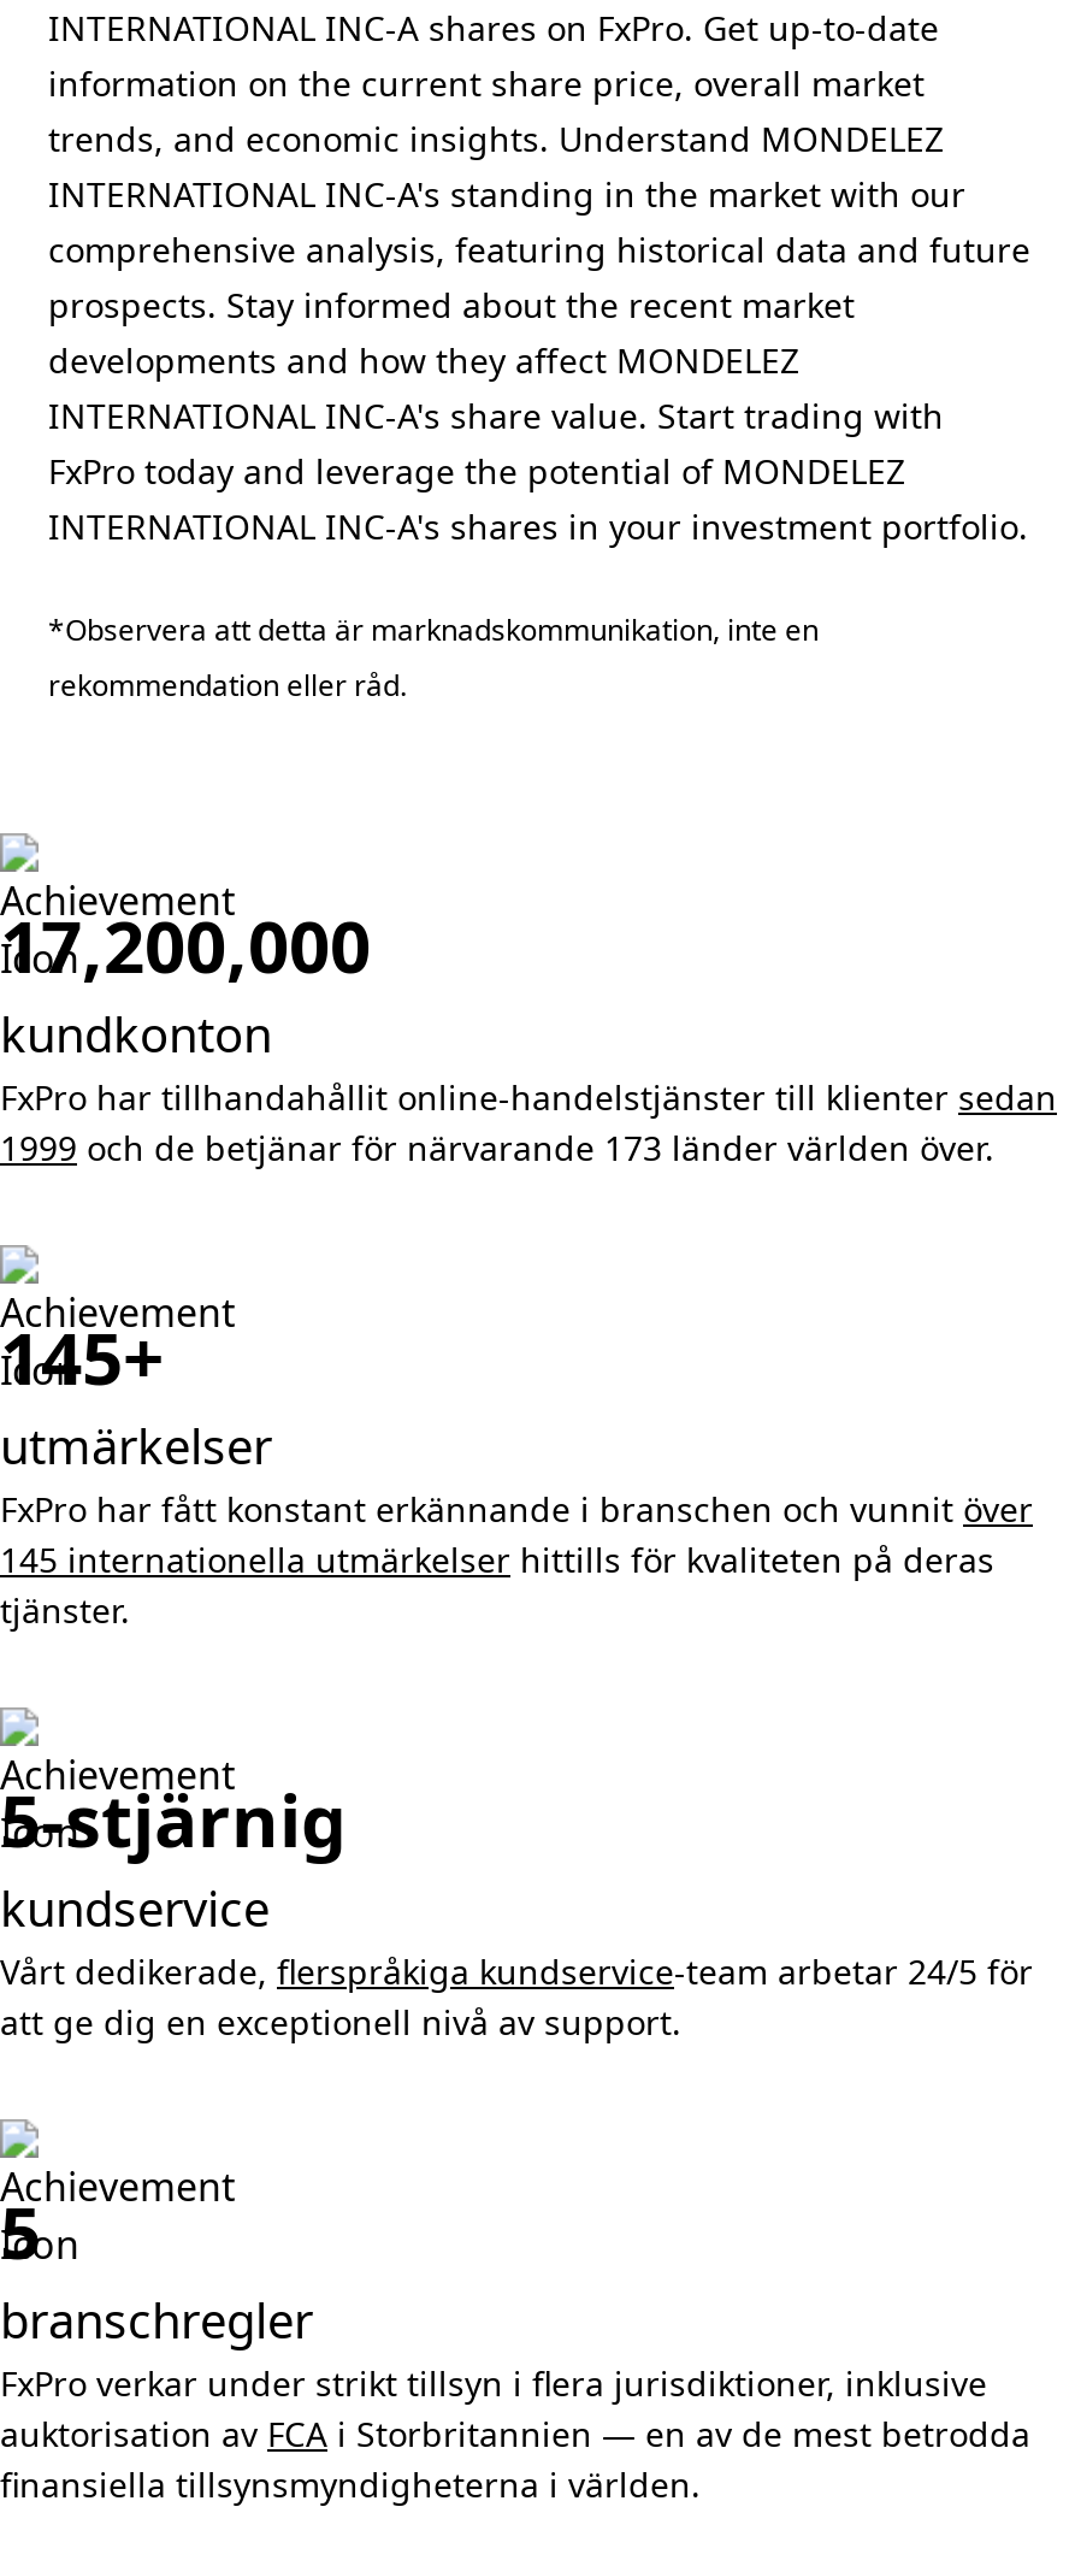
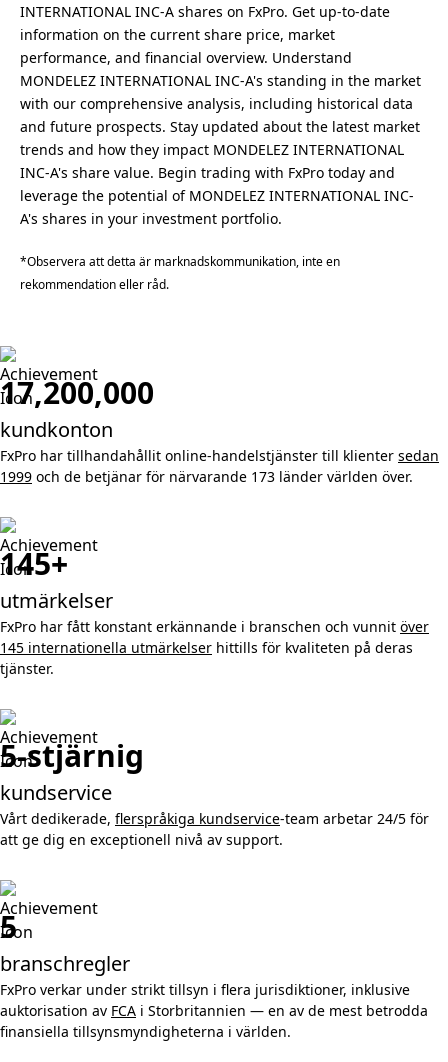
- information on the current share price, overall market
- trends, and economic insights. Understand MONDELEZ
- INTERNATIONAL INC-A's standing in the market with our
- comprehensive analysis, featuring historical data and future
- prospects. Stay informed about the recent market
- developments and how they affect MONDELEZ
- INTERNATIONAL INC-A's share value. Start trading with
- FxPro today and leverage the potential of MONDELEZ
- INTERNATIONAL INC-A's shares in your investment portfolio.
+ information on the current share price, market
+ performance, and financial overview. Understand
+ MONDELEZ INTERNATIONAL INC-A's standing in the market
+ with our comprehensive analysis, including historical data
+ and future prospects. Stay updated about the latest market
+ trends and how they impact MONDELEZ INTERNATIONAL
+ INC-A's share value. Begin trading with FxPro today and
+ leverage the potential of MONDELEZ INTERNATIONAL INC-
+ A's shares in your investment portfolio.
